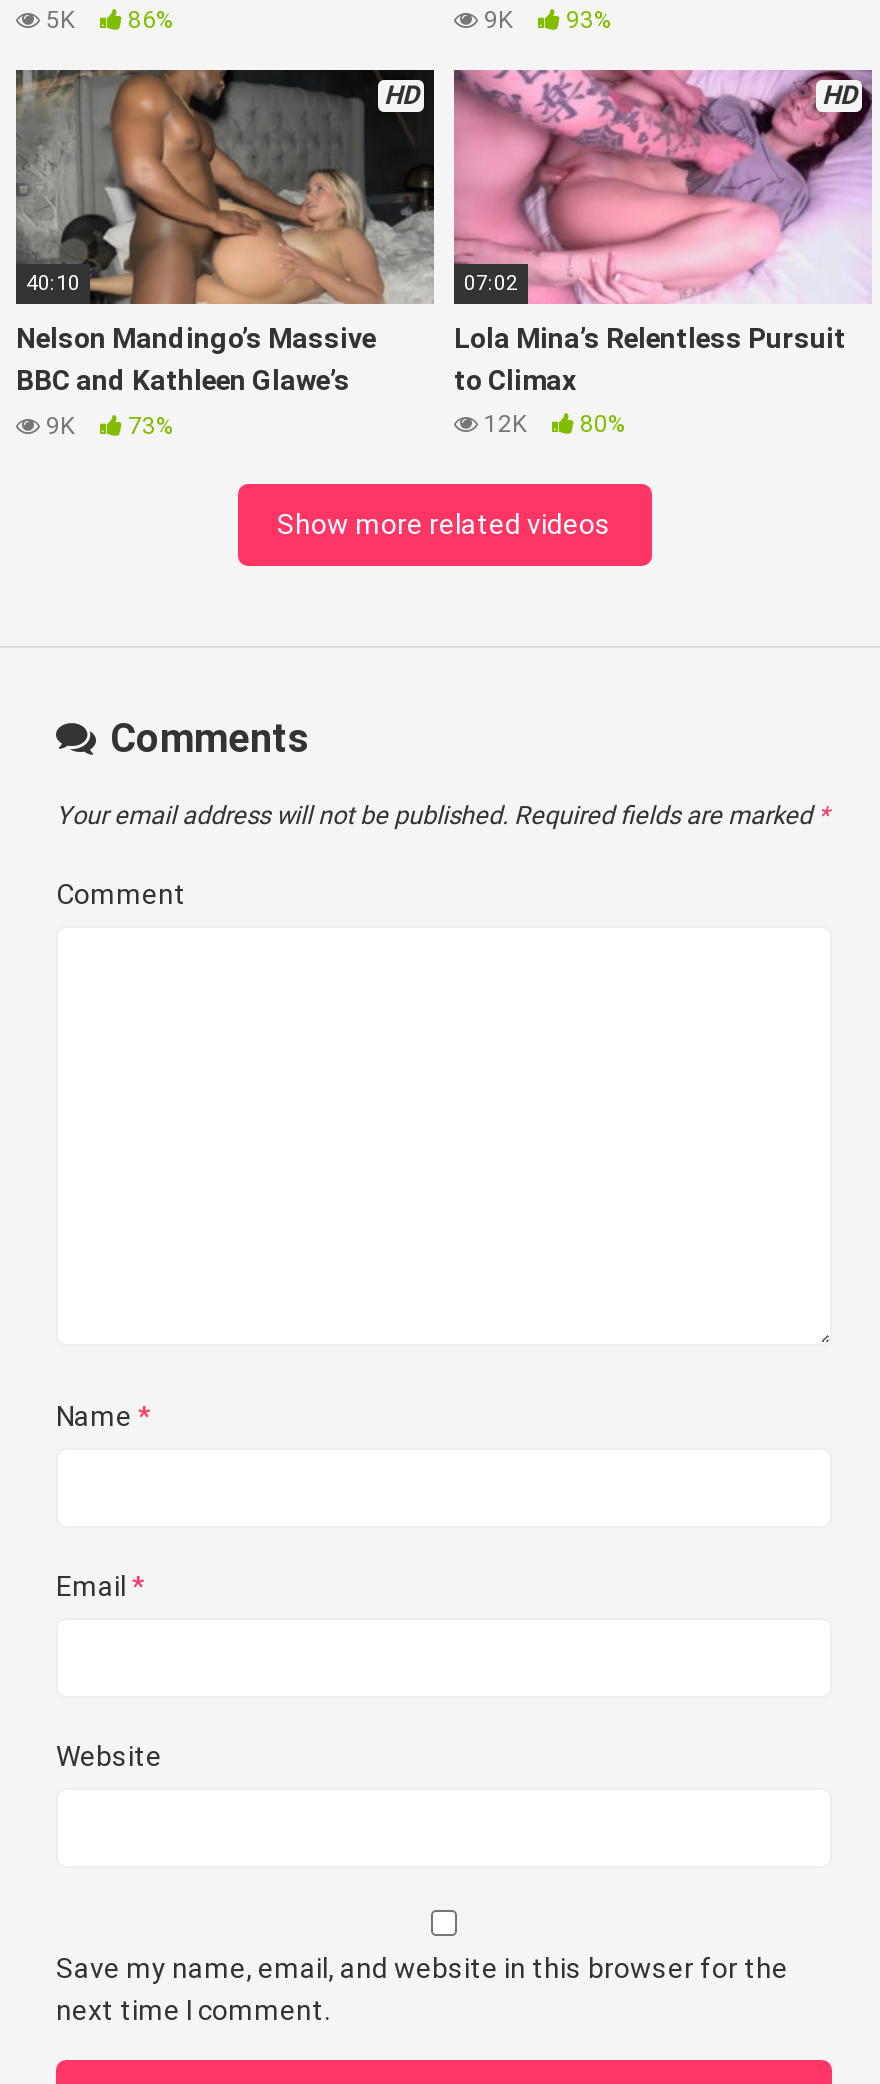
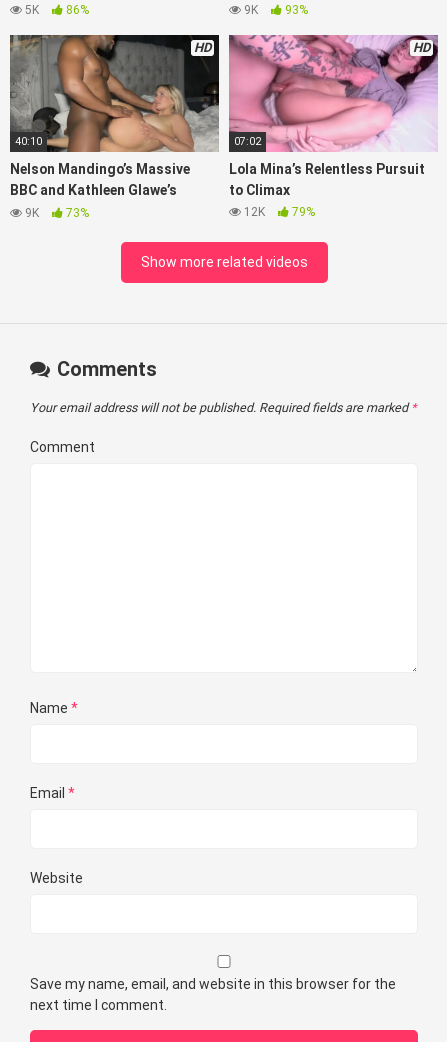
- 12K 80%
+ 12K 79%
